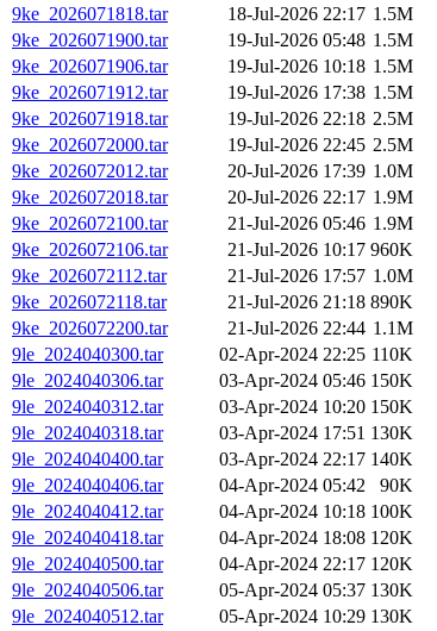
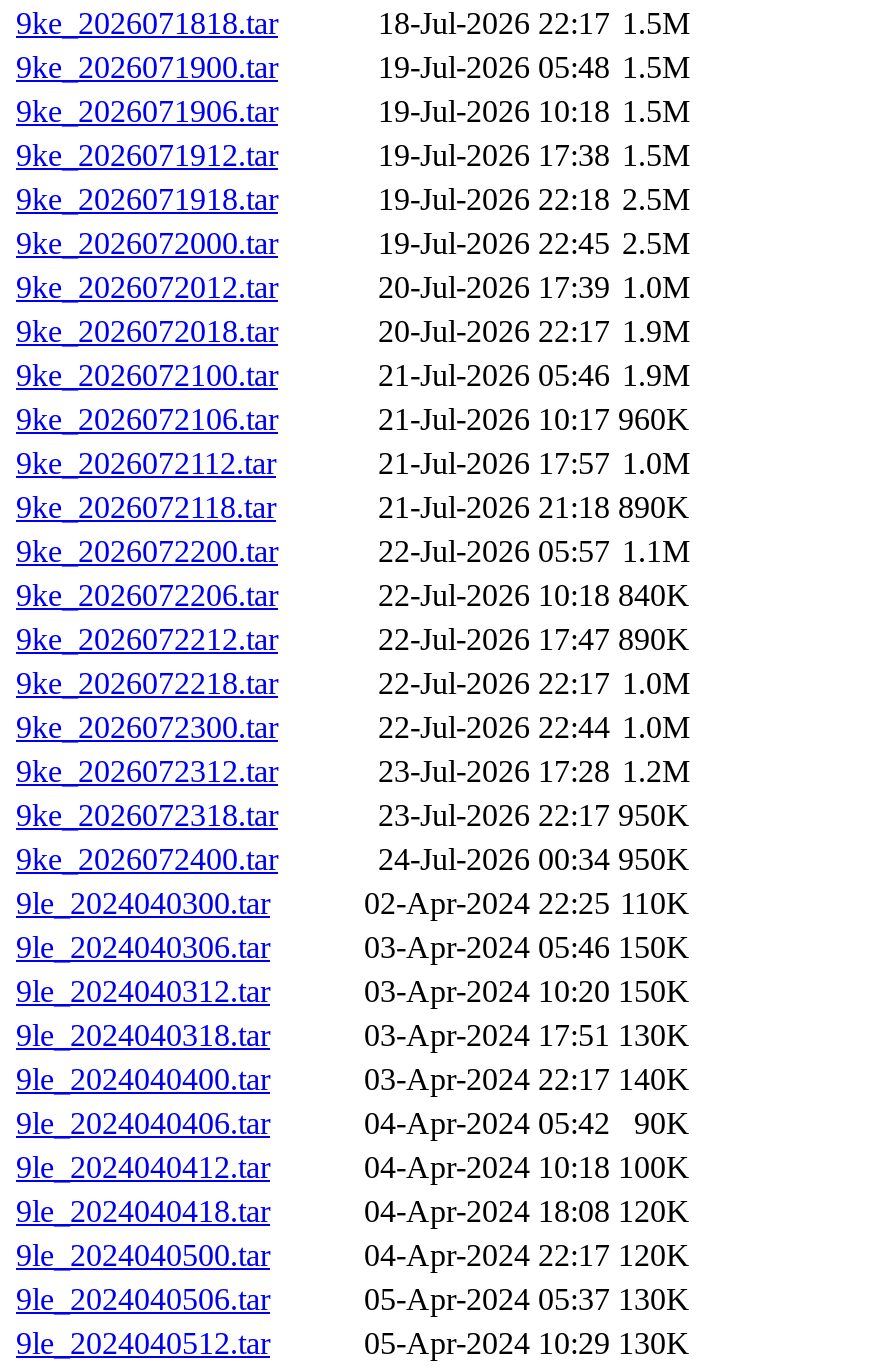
- 21-Jul-2026 22:44 1.1M
+ 22-Jul-2026 05:57 1.1M
+ 9ke_2026072206.tar
+ 22-Jul-2026 10:18 840K
+ 9ke_2026072212.tar
+ 22-Jul-2026 17:47 890K
+ 9ke_2026072218.tar
+ 22-Jul-2026 22:17 1.0M
+ 9ke_2026072300.tar
+ 22-Jul-2026 22:44 1.0M
+ 9ke_2026072312.tar
+ 23-Jul-2026 17:28 1.2M
+ 9ke_2026072318.tar
+ 23-Jul-2026 22:17 950K
+ 9ke_2026072400.tar
+ 24-Jul-2026 00:34 950K
